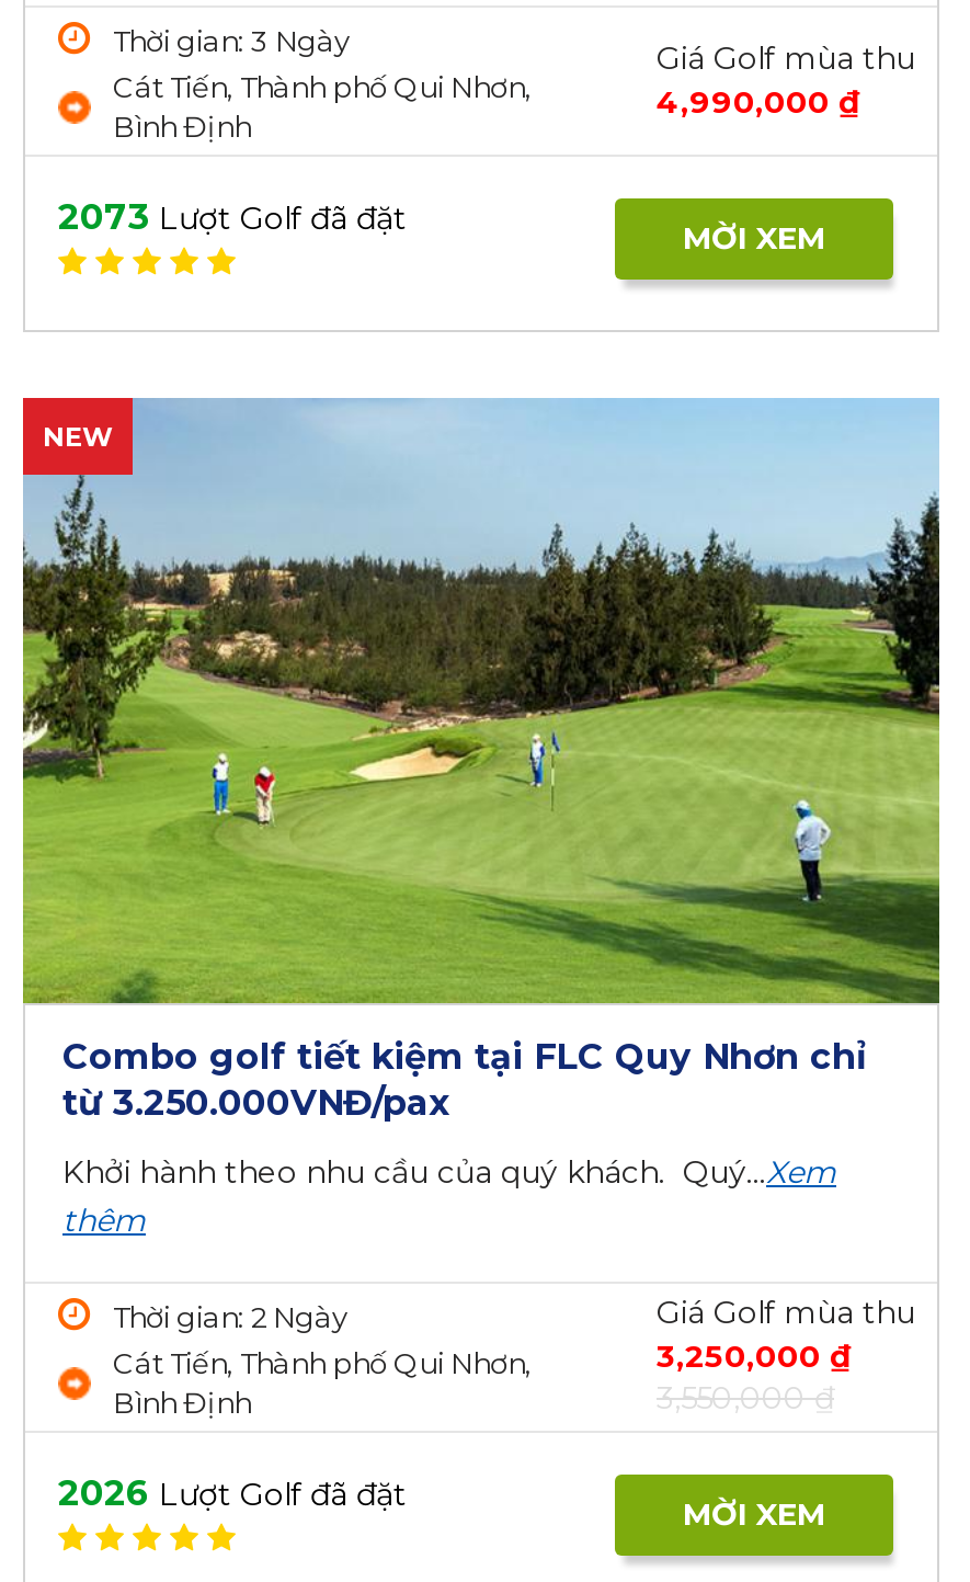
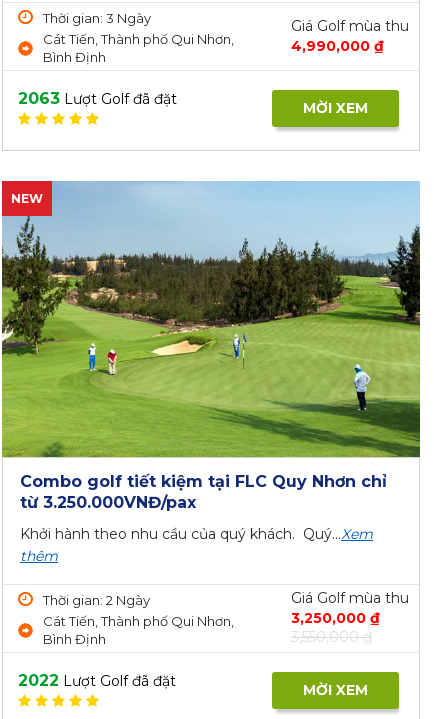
- 2073 Lượt Golf đã đặt
+ 2063 Lượt Golf đã đặt

- 2026 Lượt Golf đã đặt
+ 2022 Lượt Golf đã đặt
